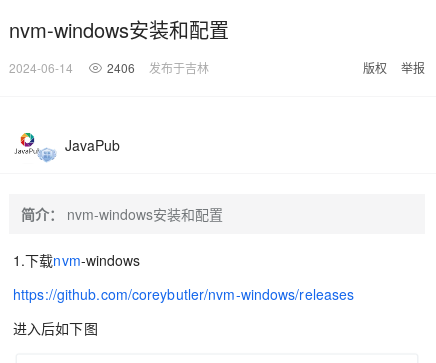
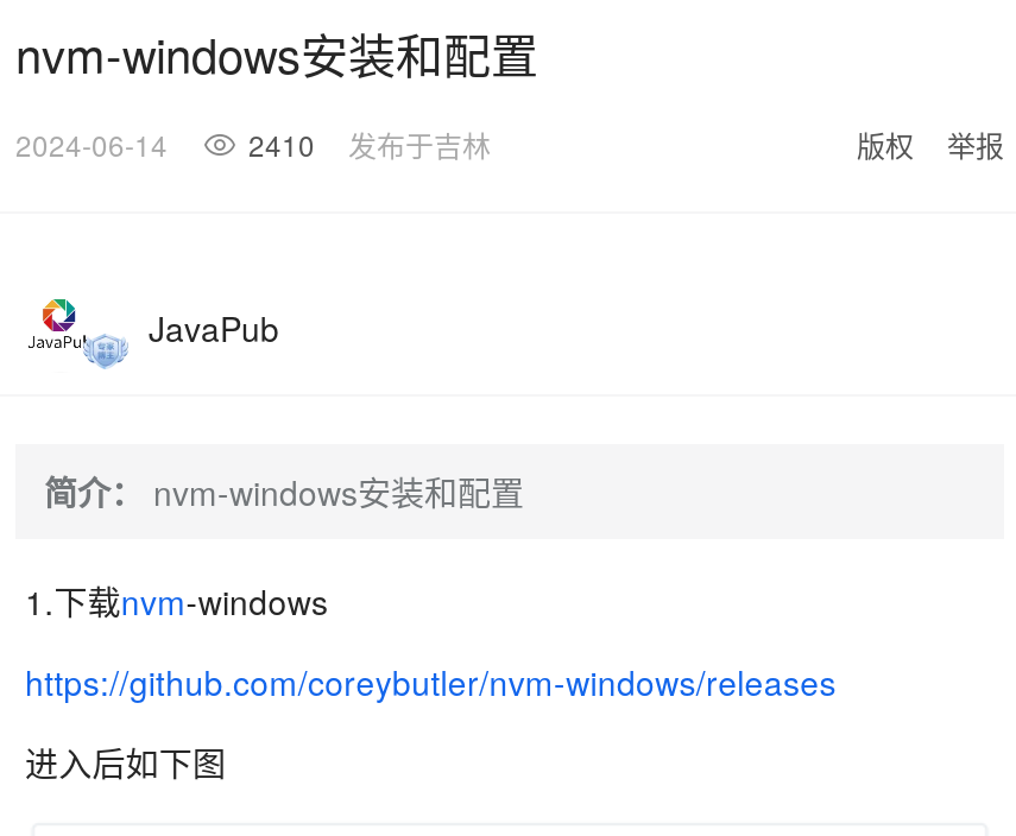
- 2024-06-14 2406 发布于吉林
+ 2024-06-14 2410 发布于吉林
